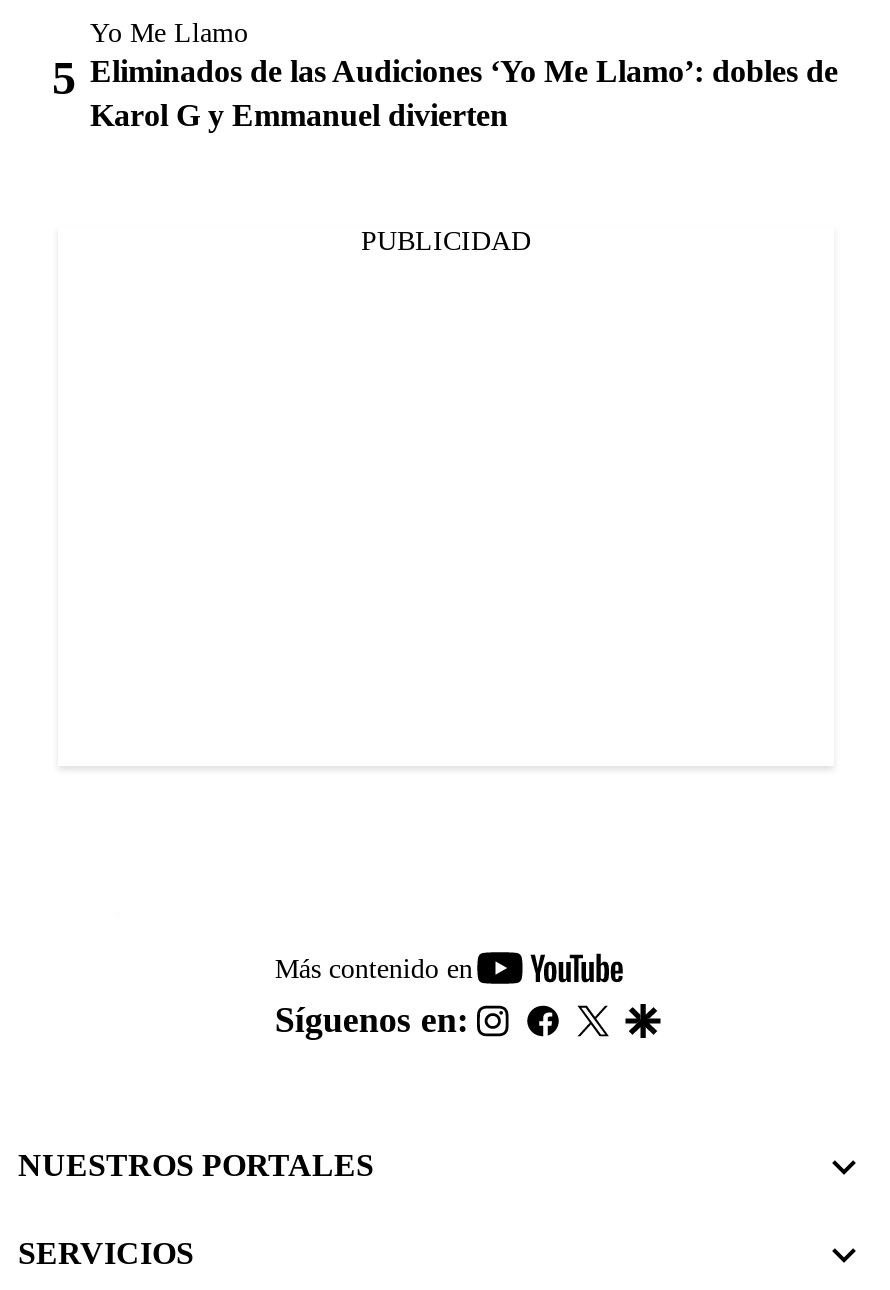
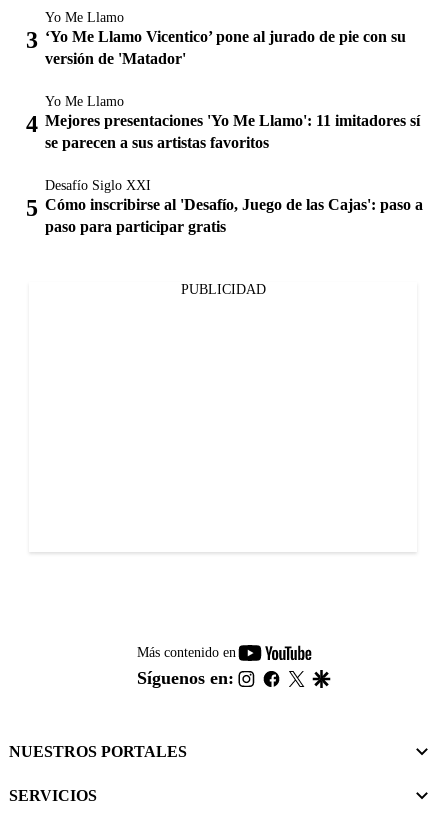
- Eliminados de las Audiciones ‘Yo Me Llamo’: dobles de
- Karol G y Emmanuel divierten
+ ‘Yo Me Llamo Vicentico’ pone al jurado de pie con su
+ versión de 'Matador'
+ Yo Me Llamo
+ Mejores presentaciones 'Yo Me Llamo': 11 imitadores sí
+ se parecen a sus artistas favoritos
+ Desafío Siglo XXI
+ Cómo inscribirse al 'Desafío, Juego de las Cajas': paso a
+ paso para participar gratis
